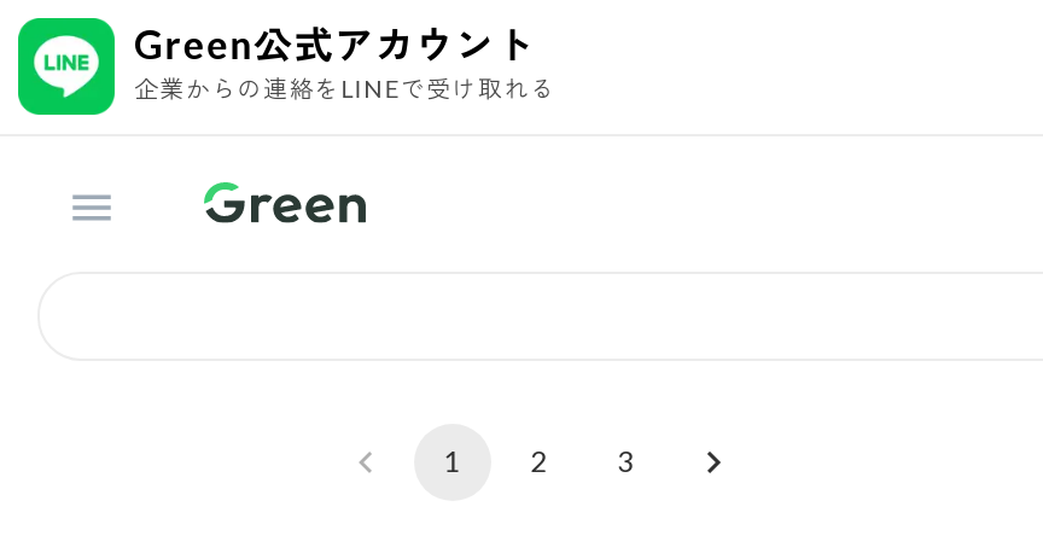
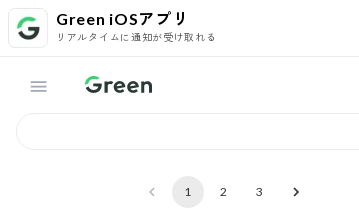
- [image]
- Green公式アカウント
- 企業からの連絡をLINEで受け取れる
+ [image]
+ Green iOSアプリ
+ リアルタイムに通知が受け取れる
